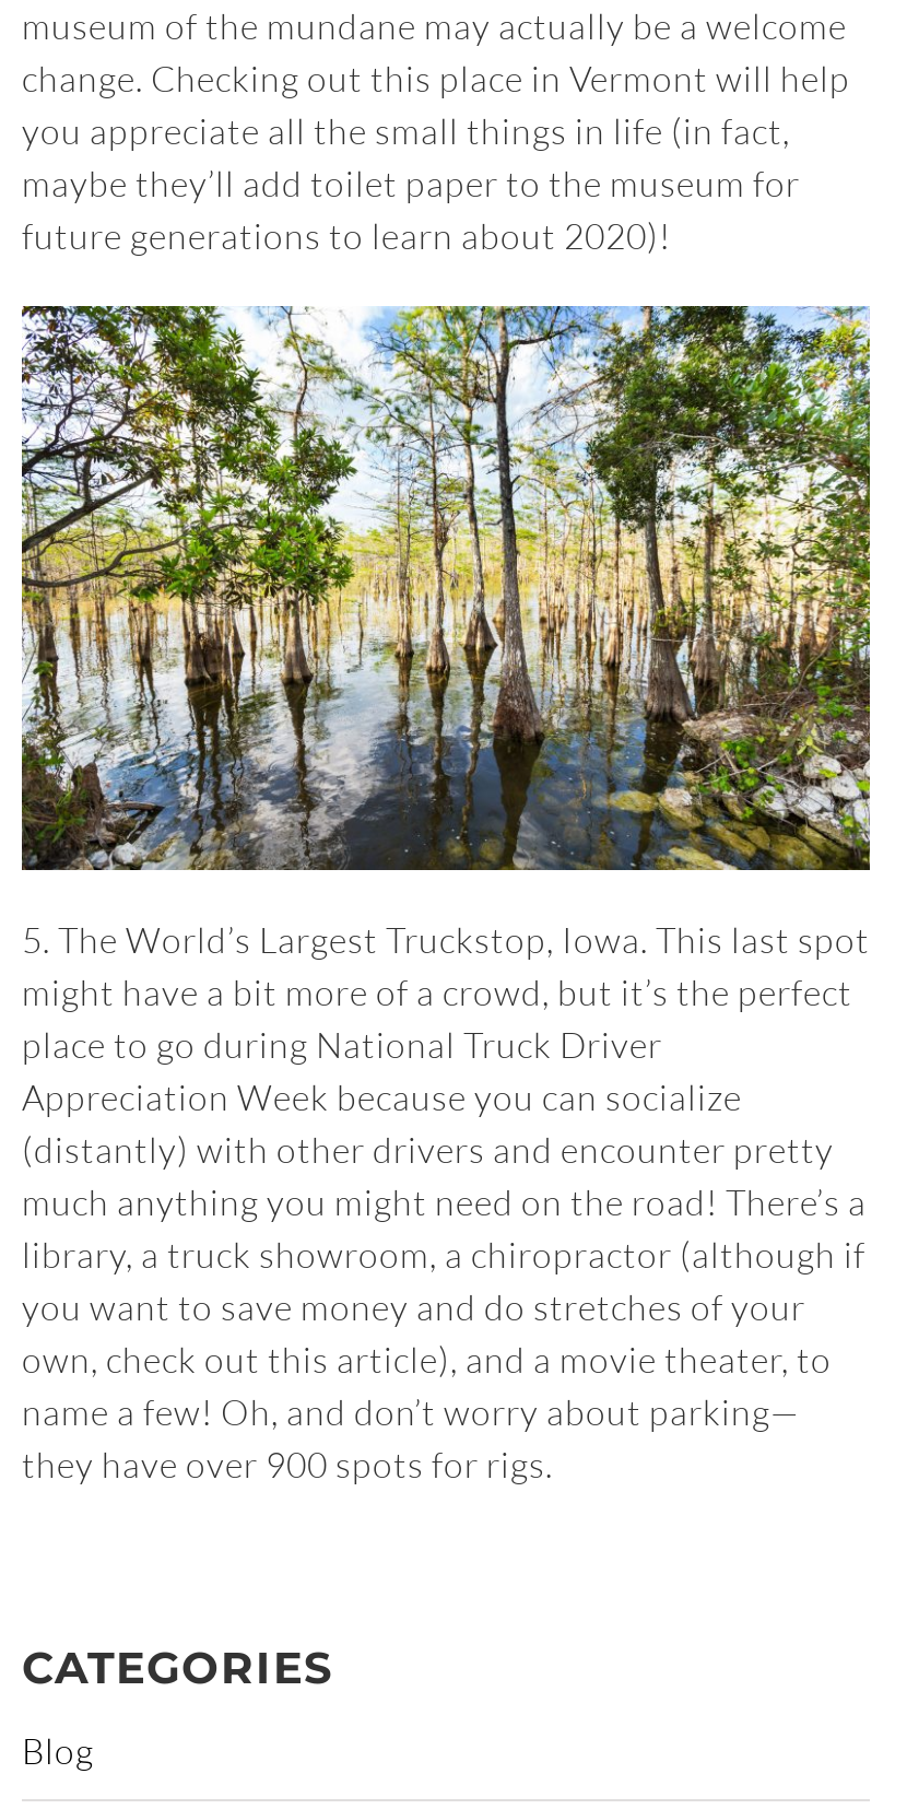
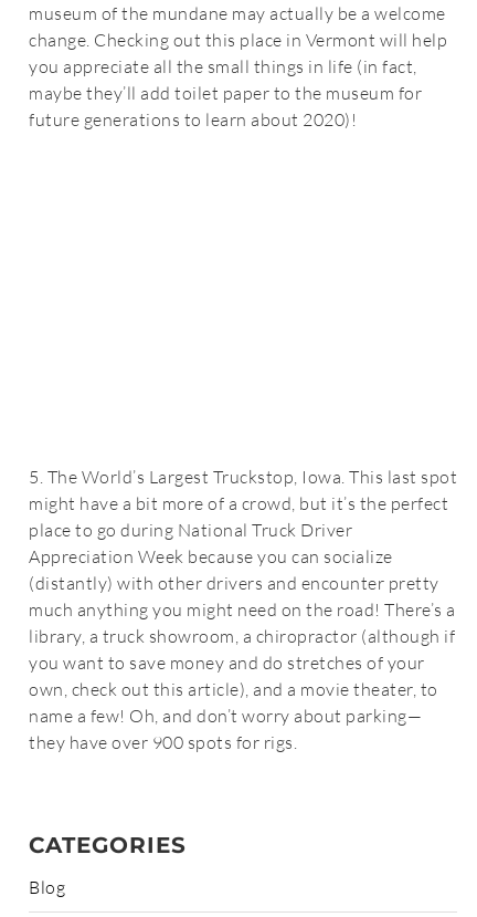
- [image]
